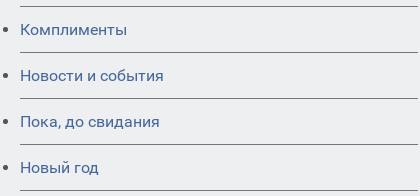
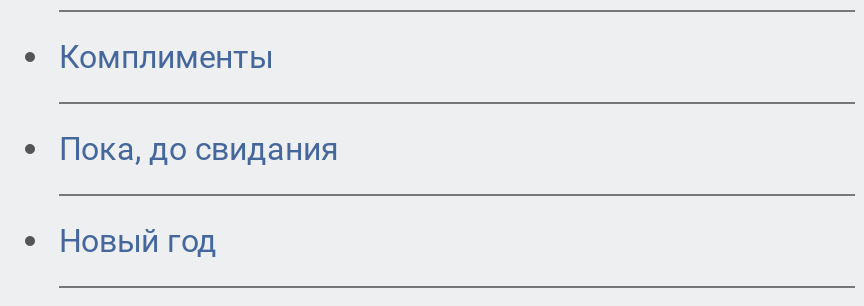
- Новости и события
